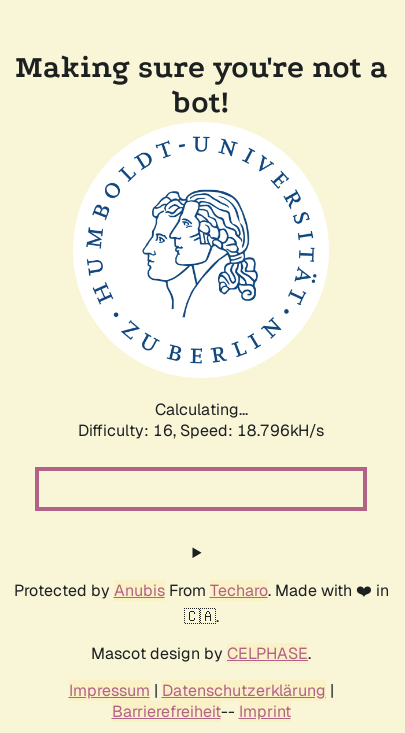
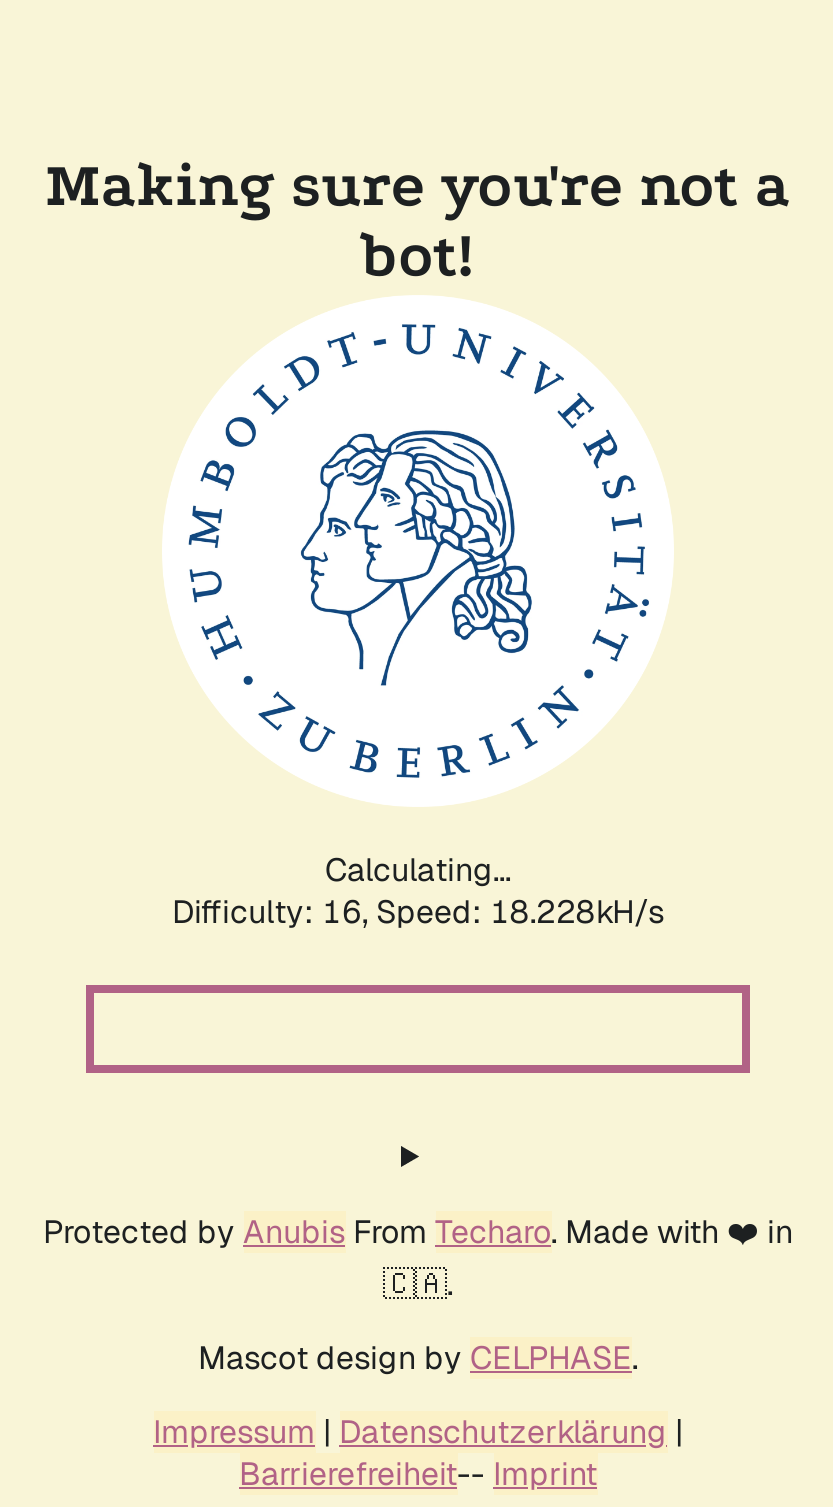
- Difficulty: 16, Speed: 18.796kH/s
+ Difficulty: 16, Speed: 18.228kH/s
